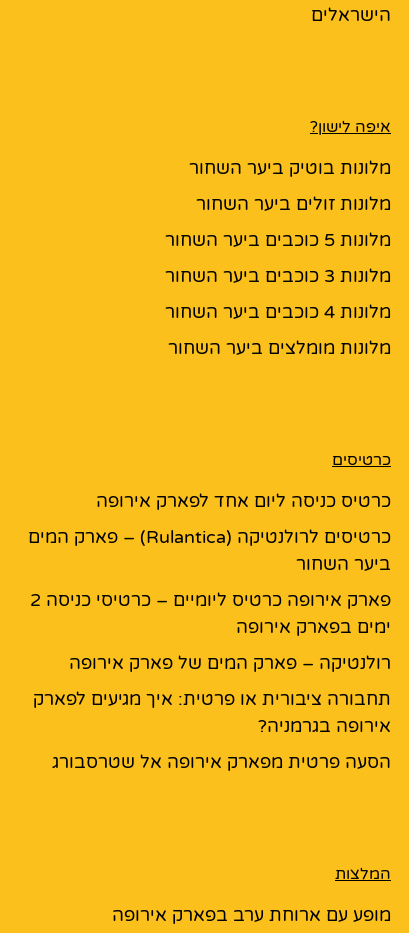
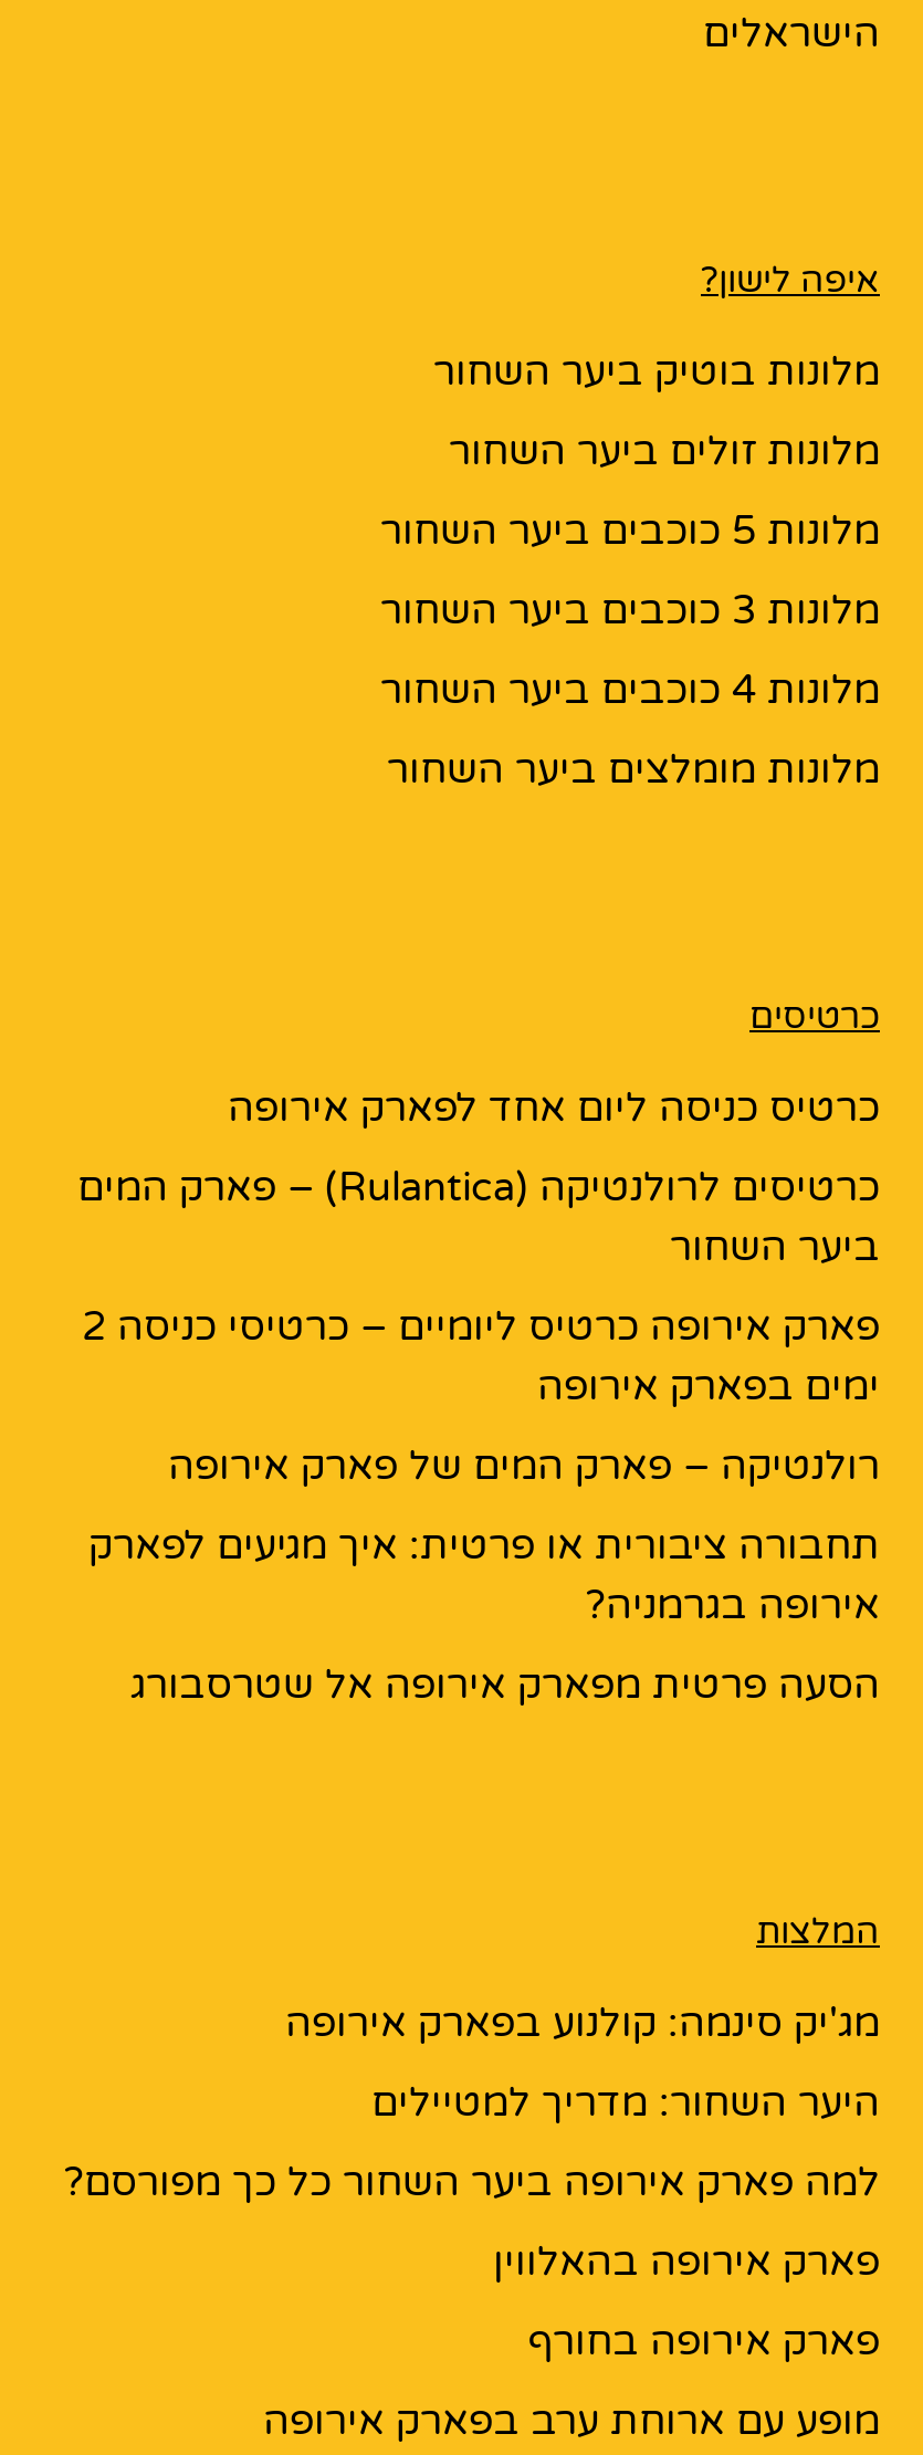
+ מג'יק סינמה: קולנוע בפארק אירופה
+ היער השחור: מדריך למטיילים
+ למה פארק אירופה ביער השחור כל כך מפורסם?
+ פארק אירופה בהאלווין
+ פארק אירופה בחורף
